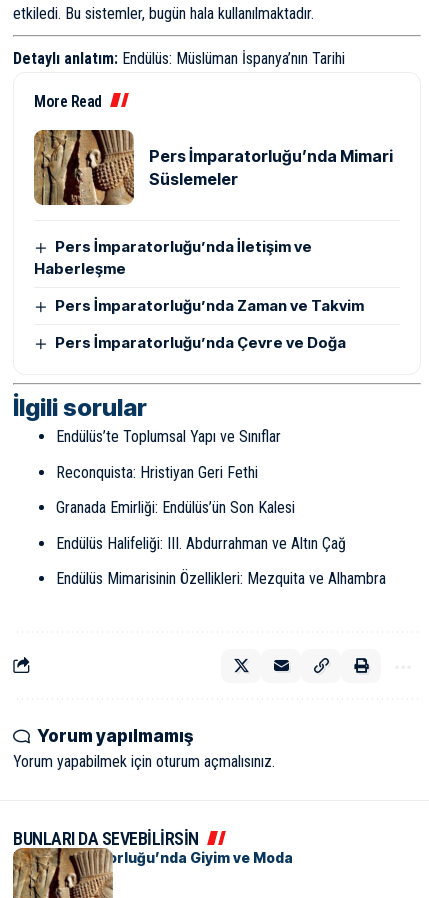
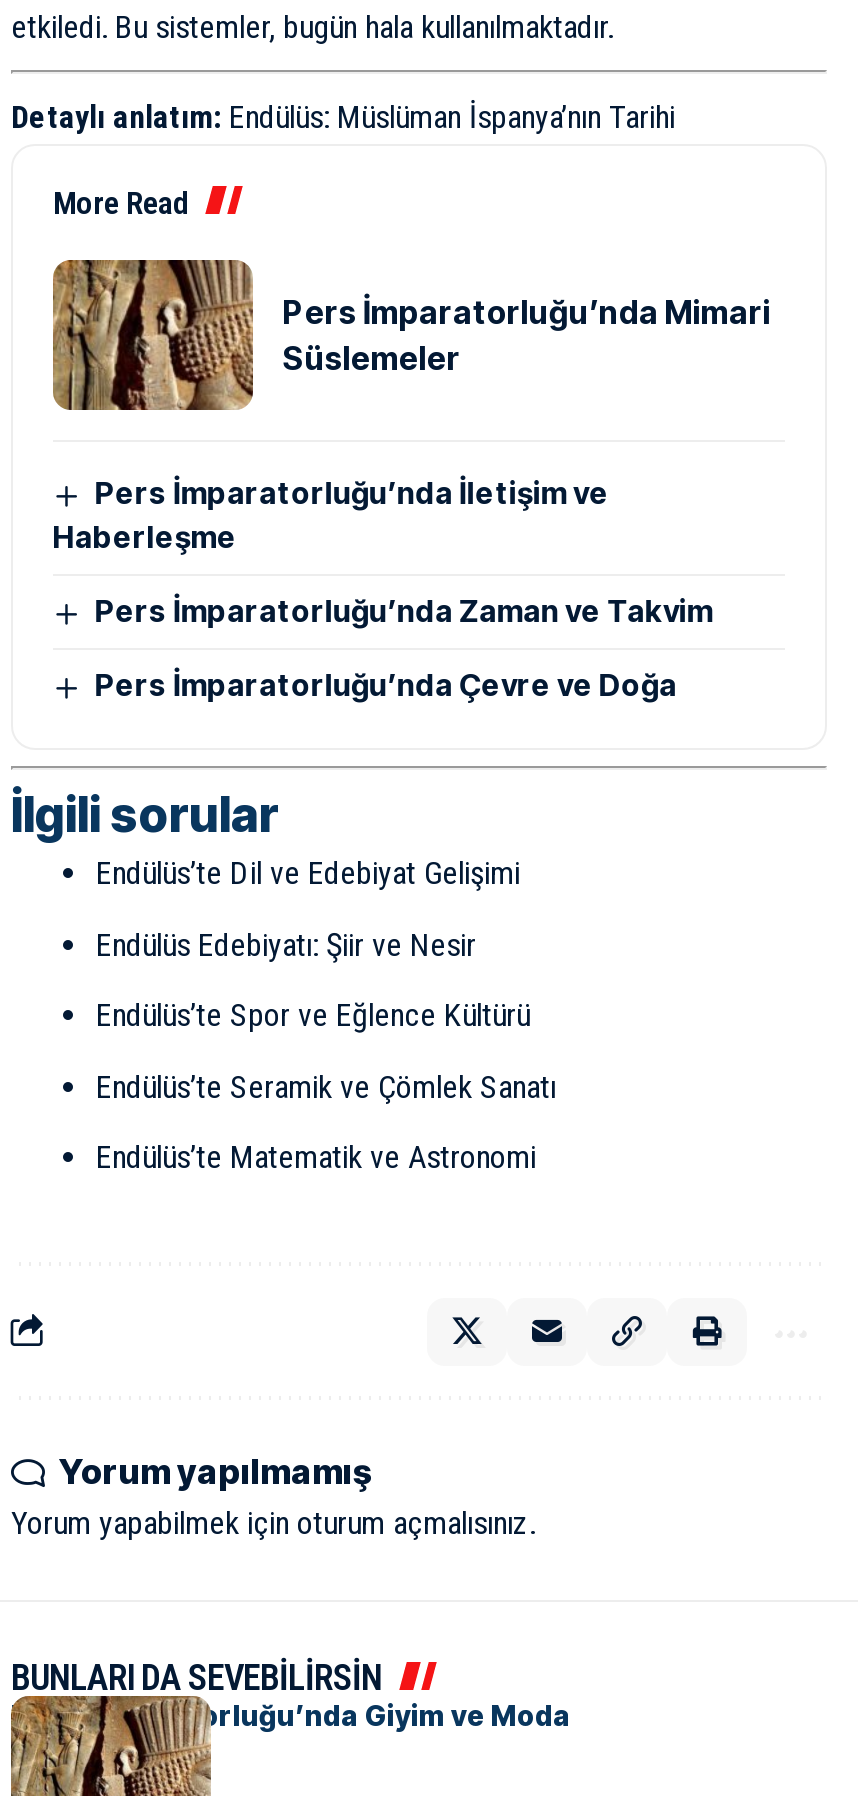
- Endülüs’te Toplumsal Yapı ve Sınıflar
+ Endülüs’te Dil ve Edebiyat Gelişimi

- Reconquista: Hristiyan Geri Fethi
+ Endülüs Edebiyatı: Şiir ve Nesir

- Granada Emirliği: Endülüs’ün Son Kalesi
+ Endülüs’te Spor ve Eğlence Kültürü

- Endülüs Halifeliği: III. Abdurrahman ve Altın Çağ
+ Endülüs’te Seramik ve Çömlek Sanatı

- Endülüs Mimarisinin Özellikleri: Mezquita ve Alhambra
+ Endülüs’te Matematik ve Astronomi
